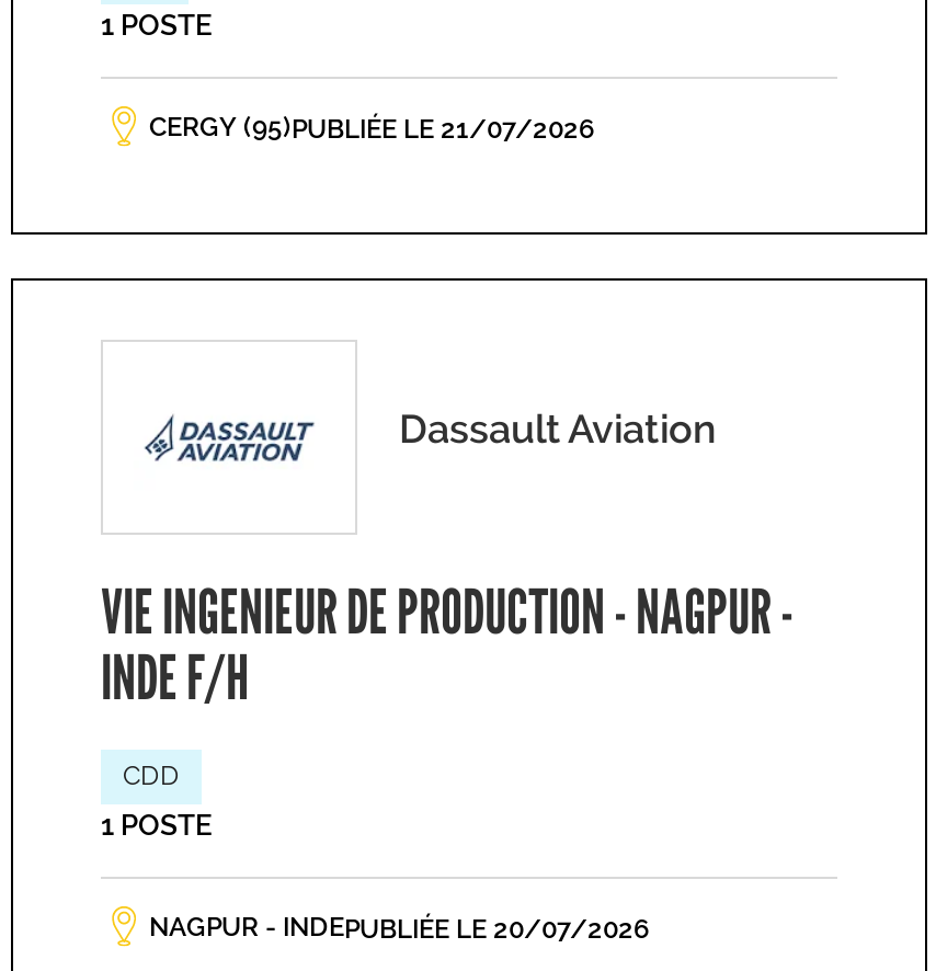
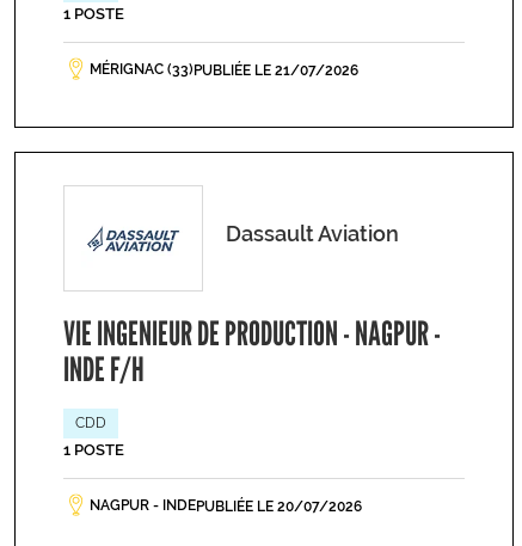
- CERGY (95)PUBLIÉE LE 21/07/2026
+ MÉRIGNAC (33)PUBLIÉE LE 21/07/2026
